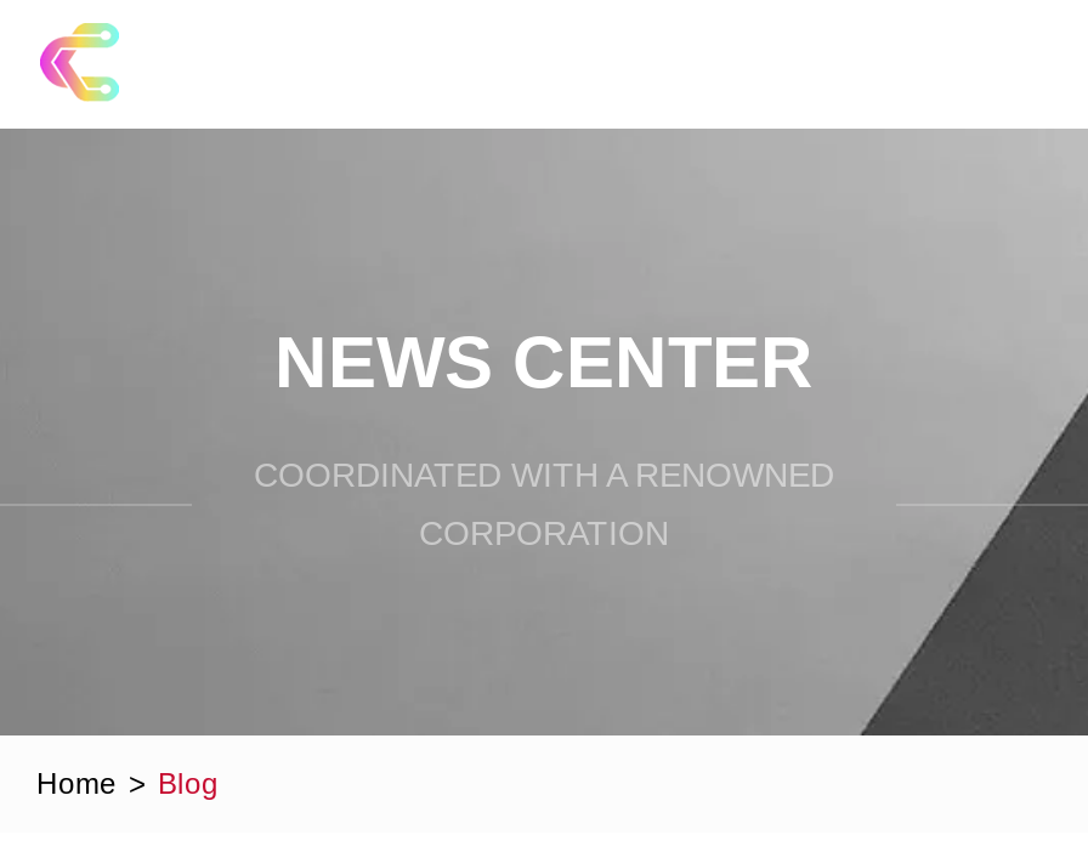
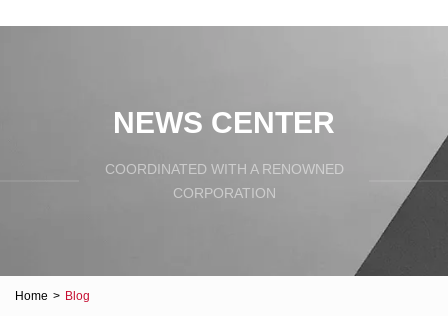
- [image]
